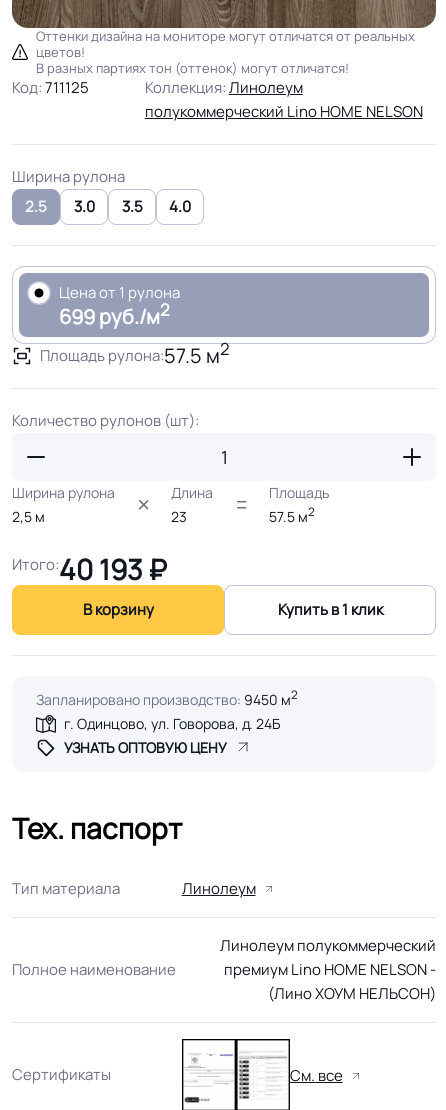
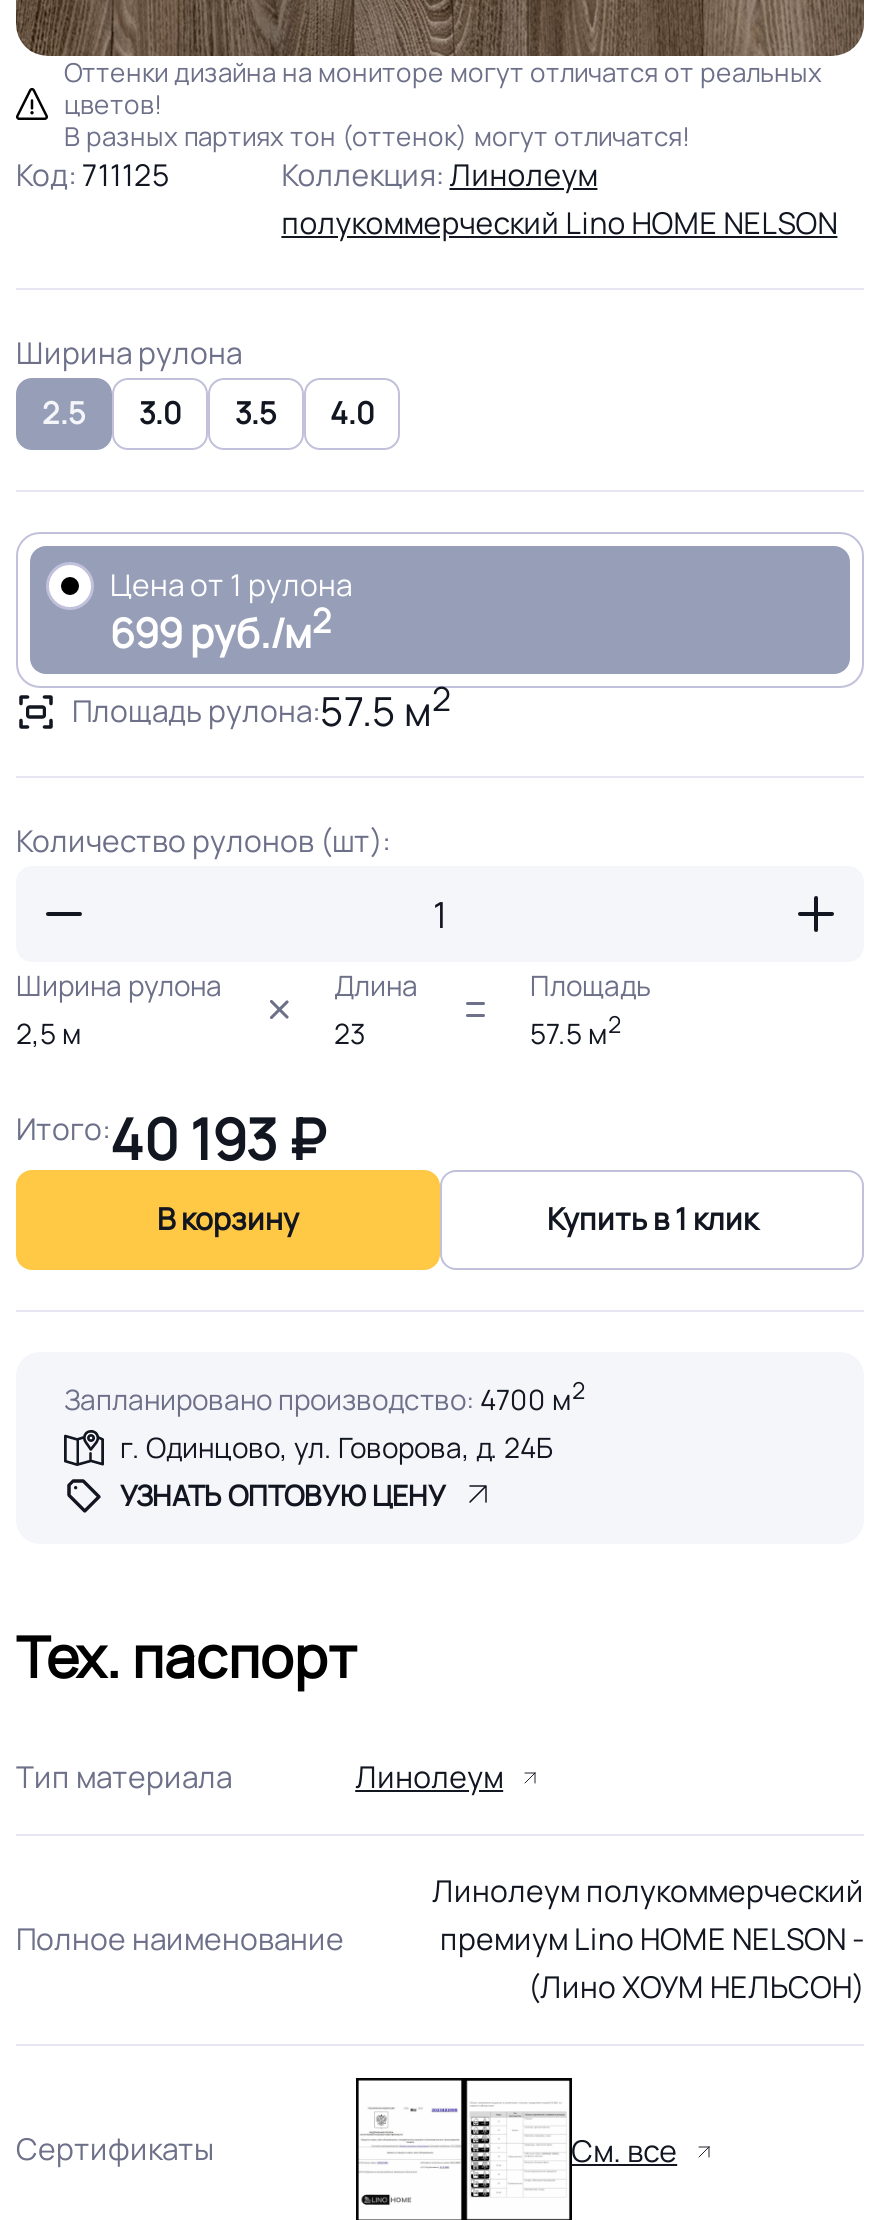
- Запланировано производство: 9450 м2
+ Запланировано производство: 4700 м2
